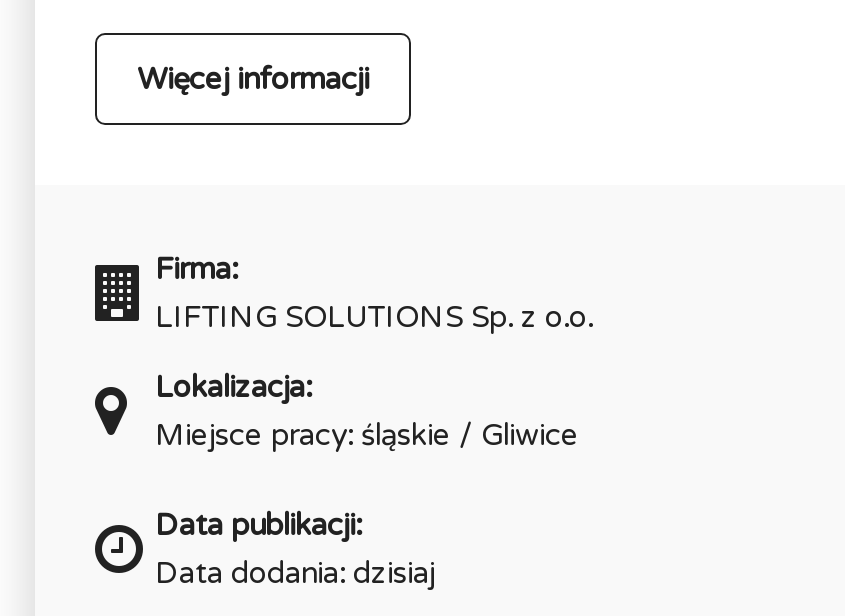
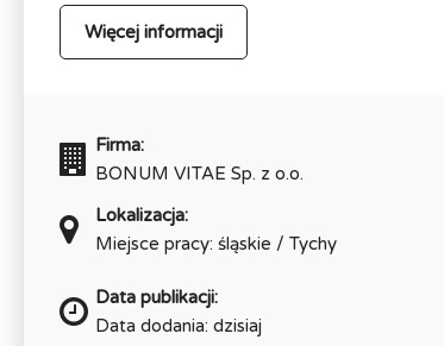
- LIFTING SOLUTIONS Sp. z o.o.
+ BONUM VITAE Sp. z o.o.

- Miejsce pracy: śląskie / Gliwice
+ Miejsce pracy: śląskie / Tychy
